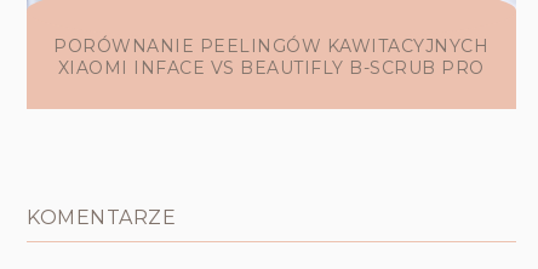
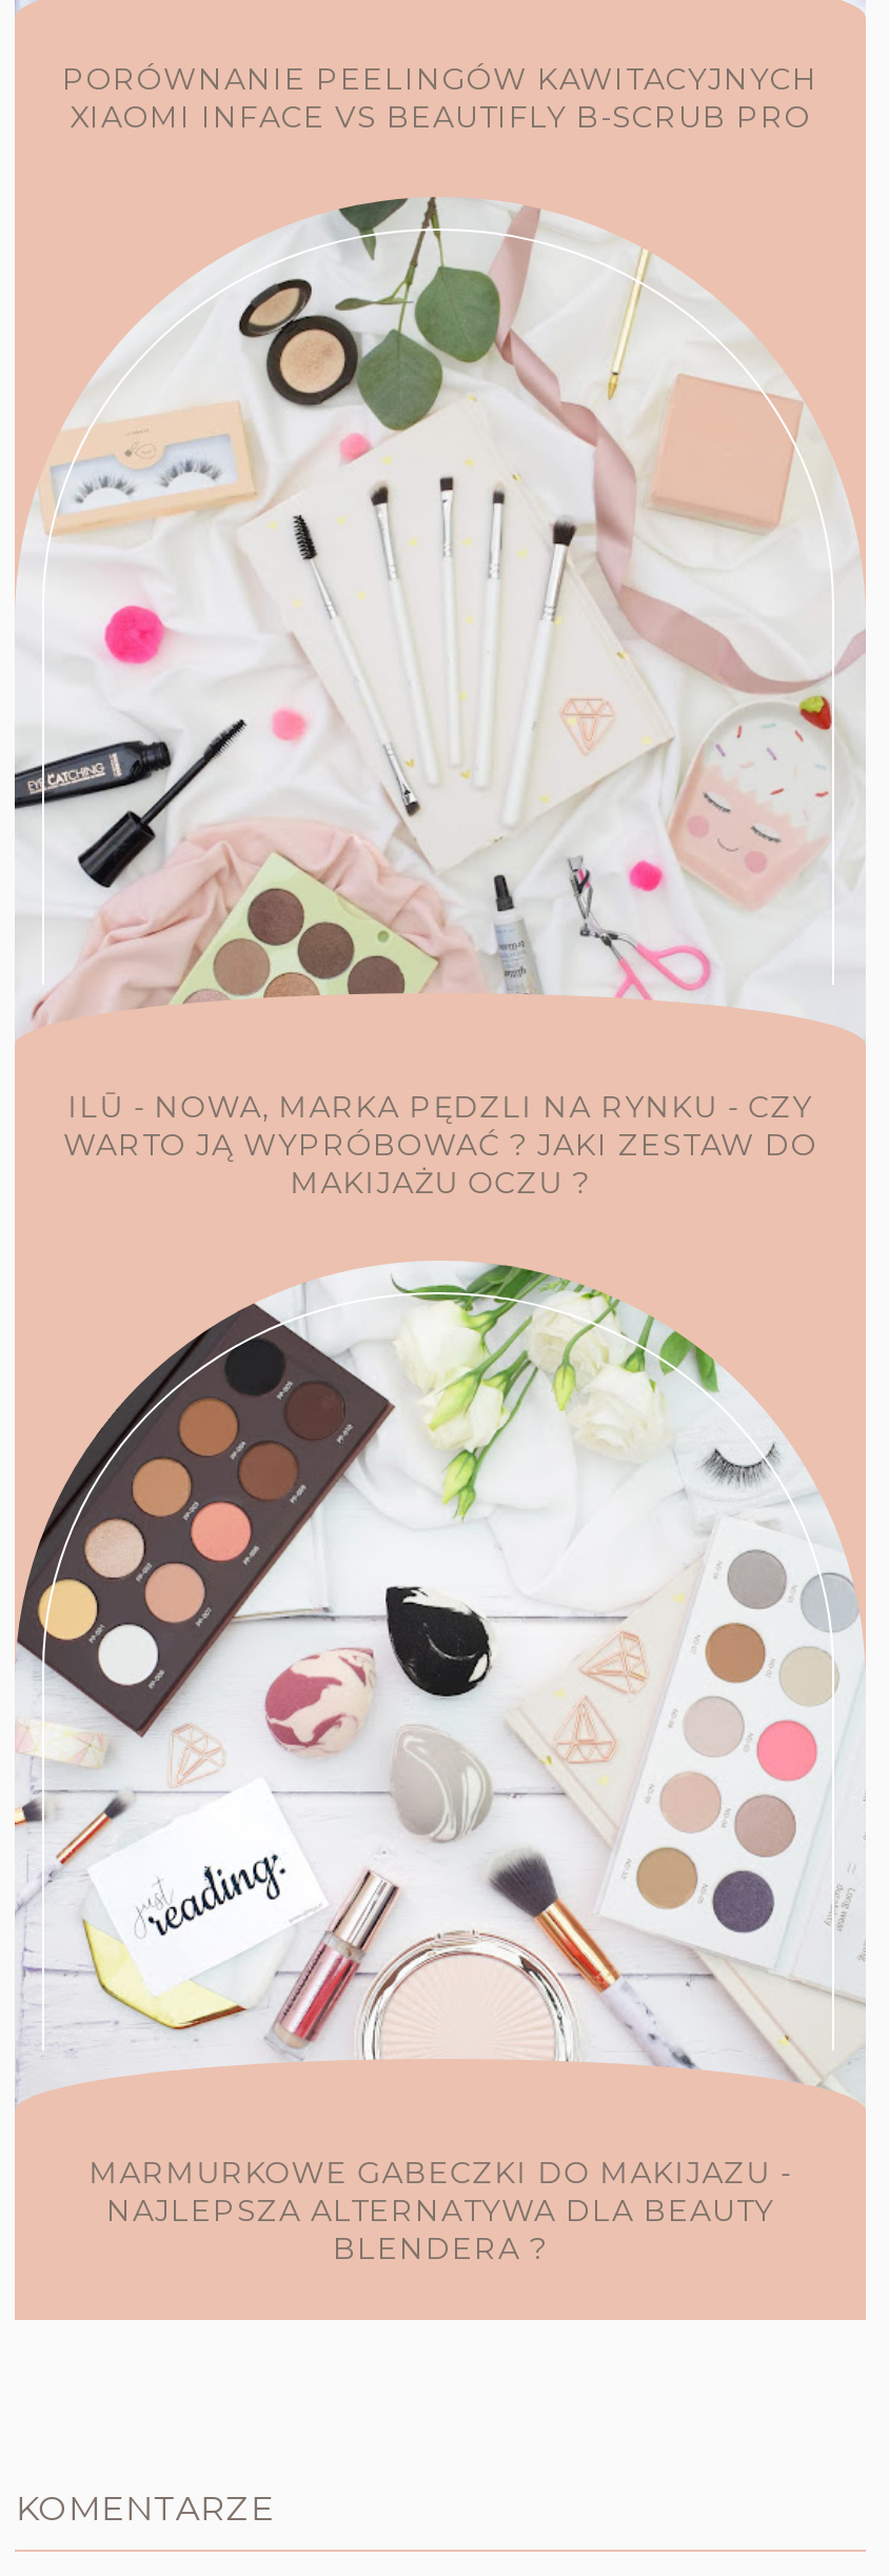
+ [image]
+ ILŪ - NOWA, MARKA PĘDZLI NA RYNKU - CZY
+ WARTO JĄ WYPRÓBOWAĆ ? JAKI ZESTAW DO
+ MAKIJAŻU OCZU ?

+ MARMURKOWE GABECZKI DO MAKIJAZU -
+ NAJLEPSZA ALTERNATYWA DLA BEAUTY
+ BLENDERA ?
